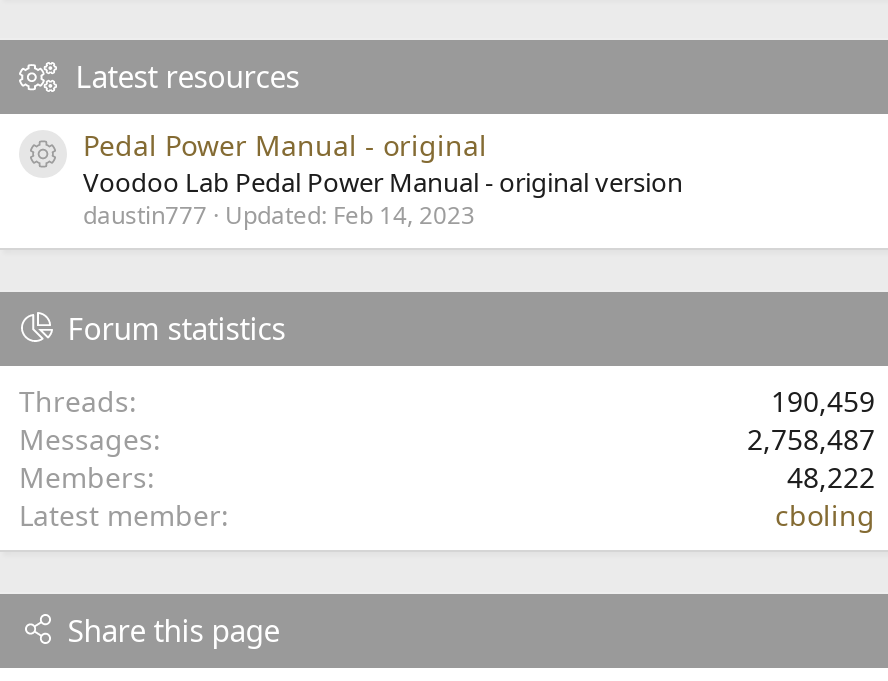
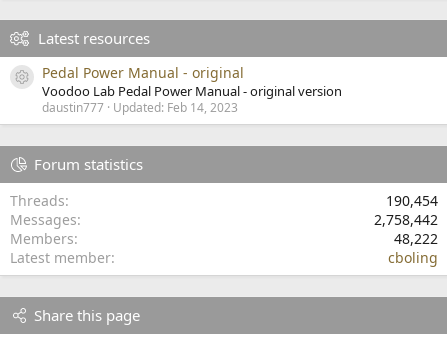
- 190,459
+ 190,454

- 2,758,487
+ 2,758,442
